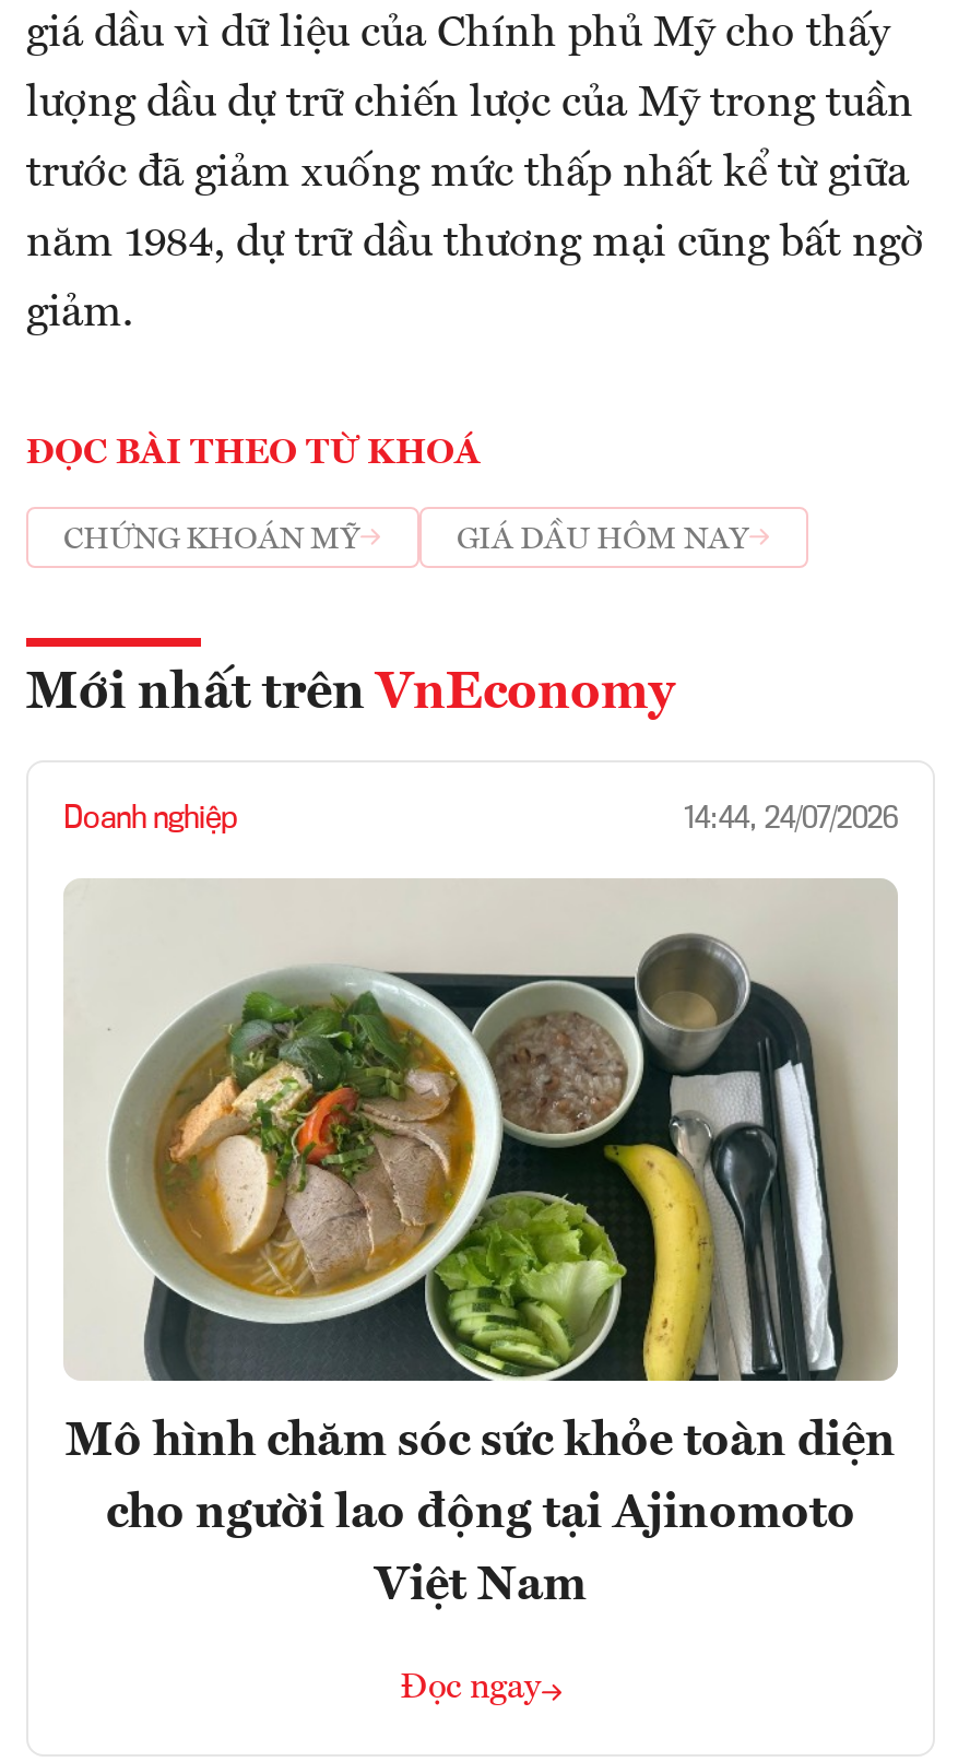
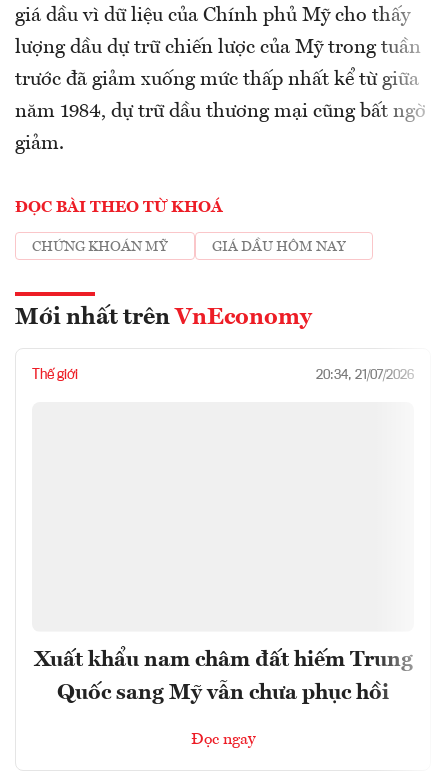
- Doanh nghiệp
- 14:44, 24/07/2026
+ Thế giới
+ 20:34, 21/07/2026

- [image]

- Mô hình chăm sóc sức khỏe toàn diện
- cho người lao động tại Ajinomoto
- Việt Nam
+ Xuất khẩu nam châm đất hiếm Trung
+ Quốc sang Mỹ vẫn chưa phục hồi
